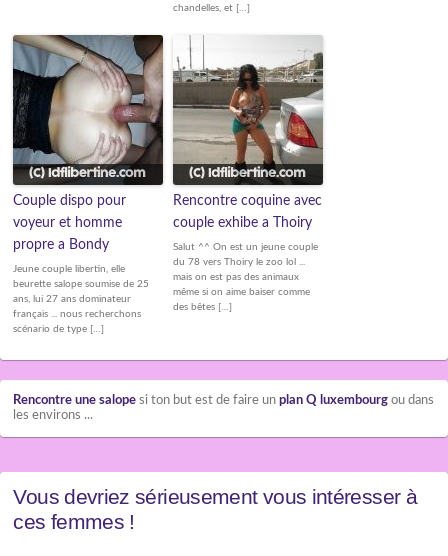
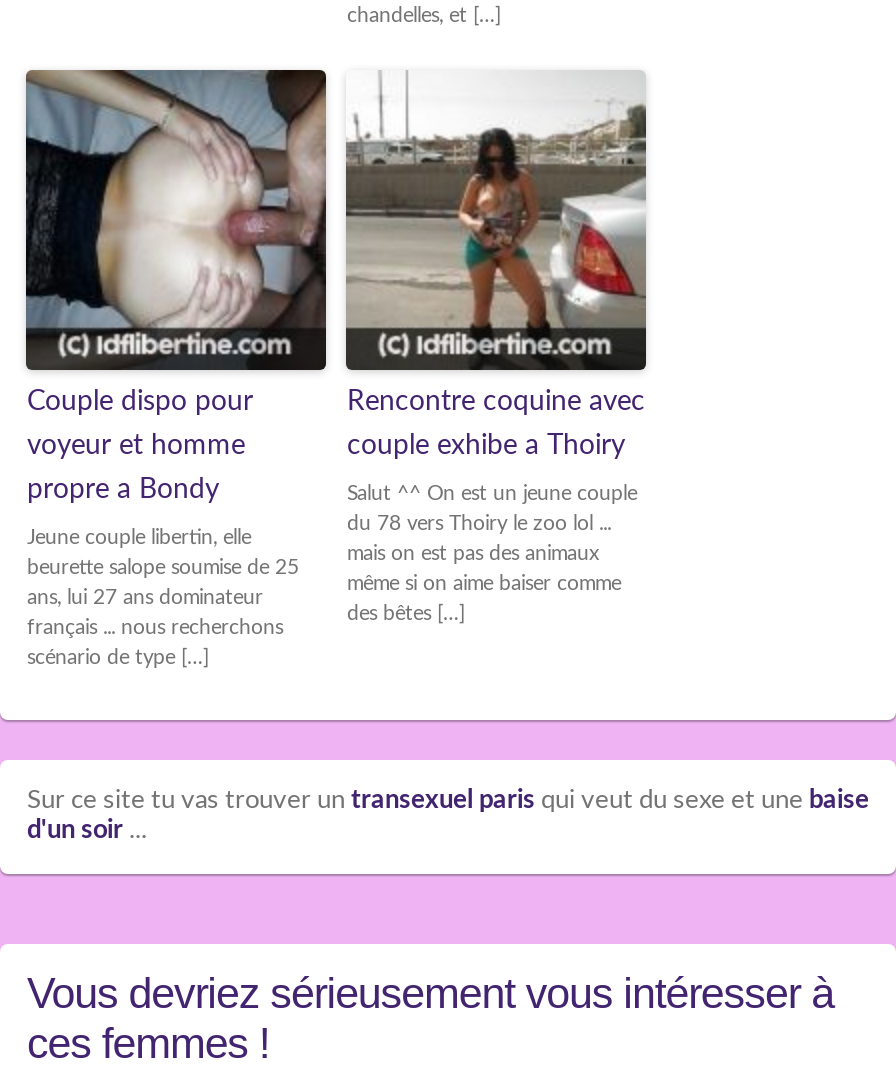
- Rencontre une salope si ton but est de faire un plan Q luxembourg ou dans
- les environs ...
+ Sur ce site tu vas trouver un transexuel paris qui veut du sexe et une baise
+ d'un soir...
